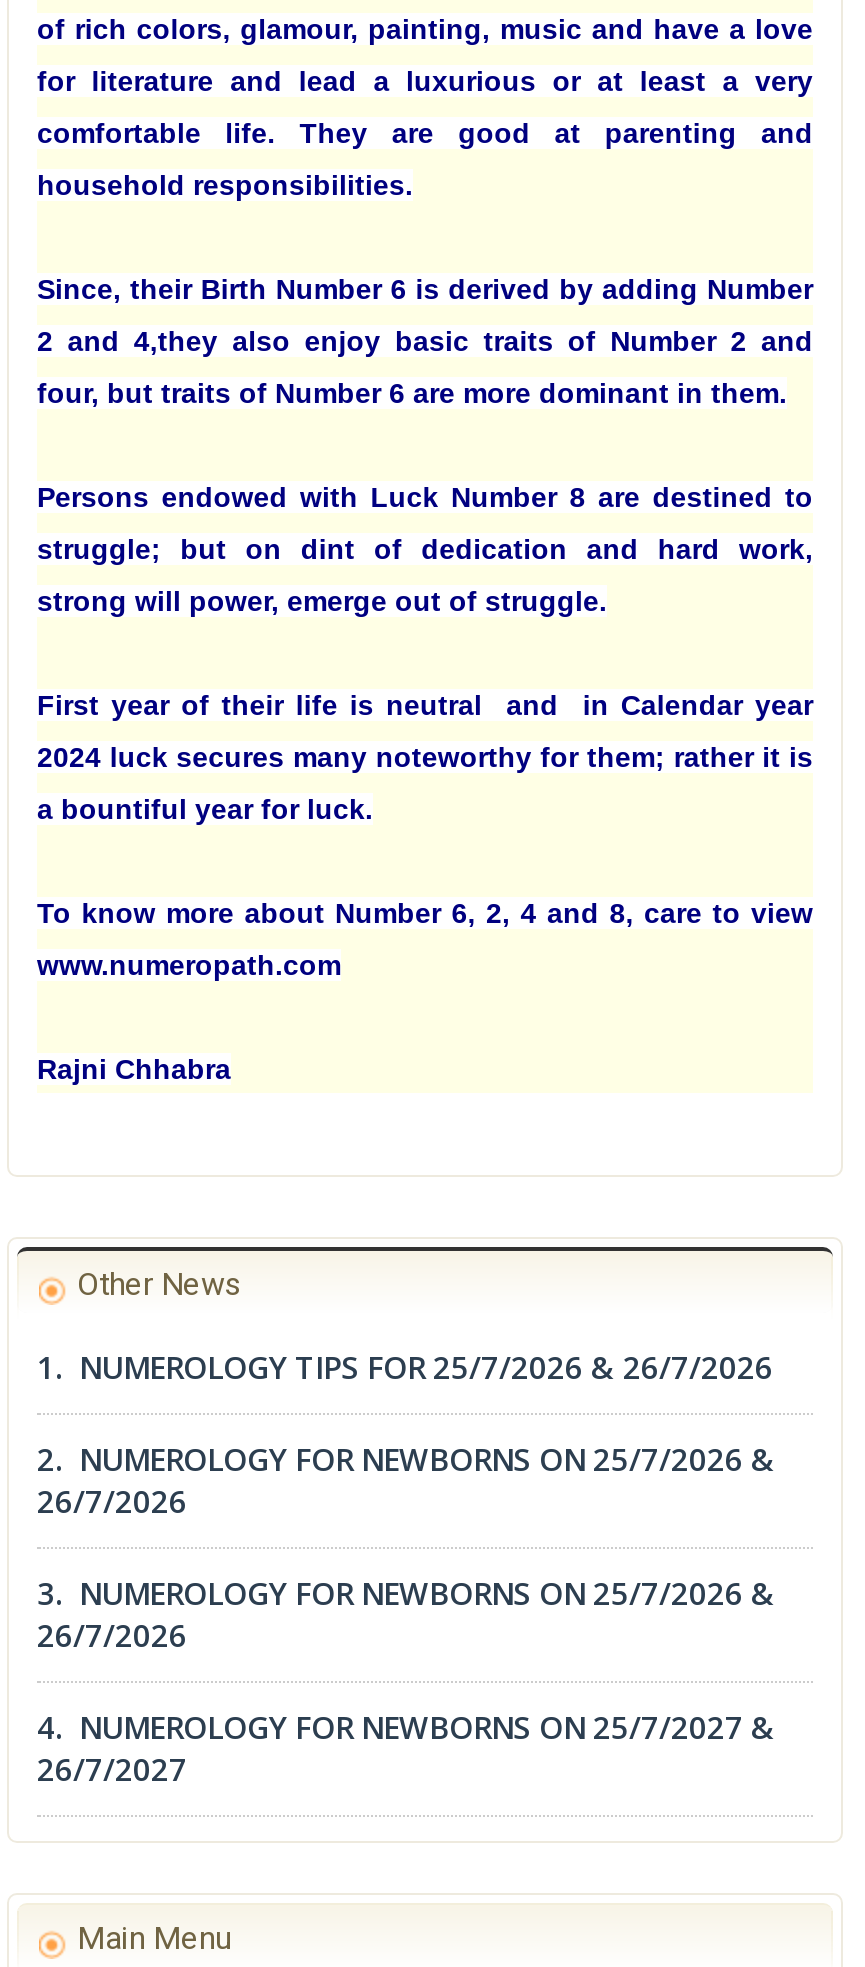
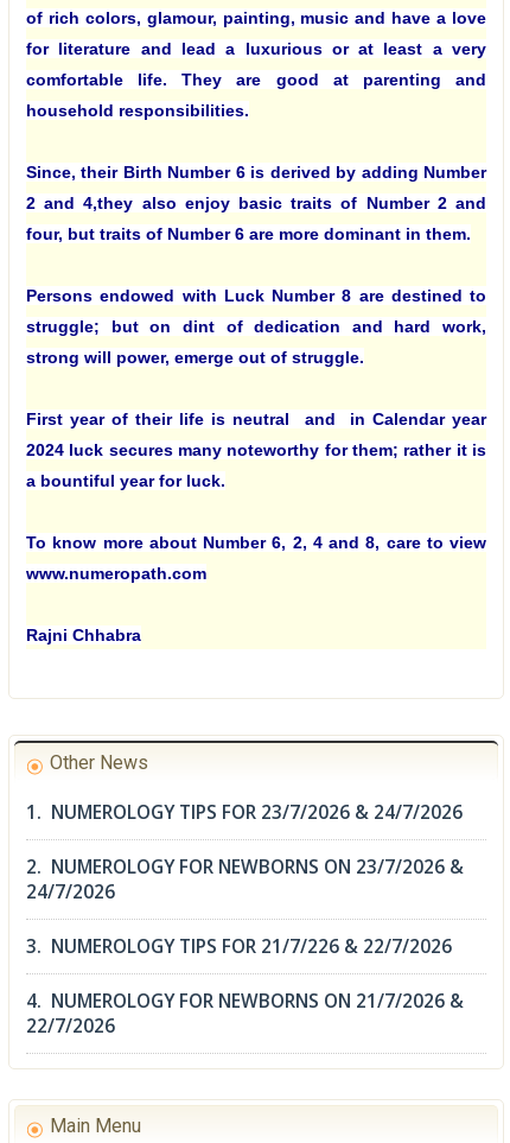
- 1. NUMEROLOGY TIPS FOR 25/7/2026 & 26/7/2026
+ 1. NUMEROLOGY TIPS FOR 23/7/2026 & 24/7/2026

- 2. NUMEROLOGY FOR NEWBORNS ON 25/7/2026 &
- 26/7/2026
+ 2. NUMEROLOGY FOR NEWBORNS ON 23/7/2026 &
+ 24/7/2026

- 3. NUMEROLOGY FOR NEWBORNS ON 25/7/2026 &
- 26/7/2026
+ 3. NUMEROLOGY TIPS FOR 21/7/226 & 22/7/2026

- 4. NUMEROLOGY FOR NEWBORNS ON 25/7/2027 &
- 26/7/2027
+ 4. NUMEROLOGY FOR NEWBORNS ON 21/7/2026 &
+ 22/7/2026
